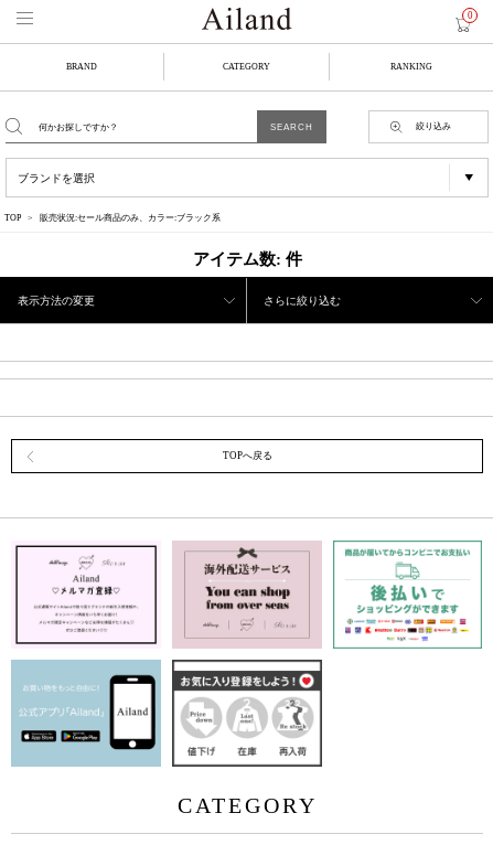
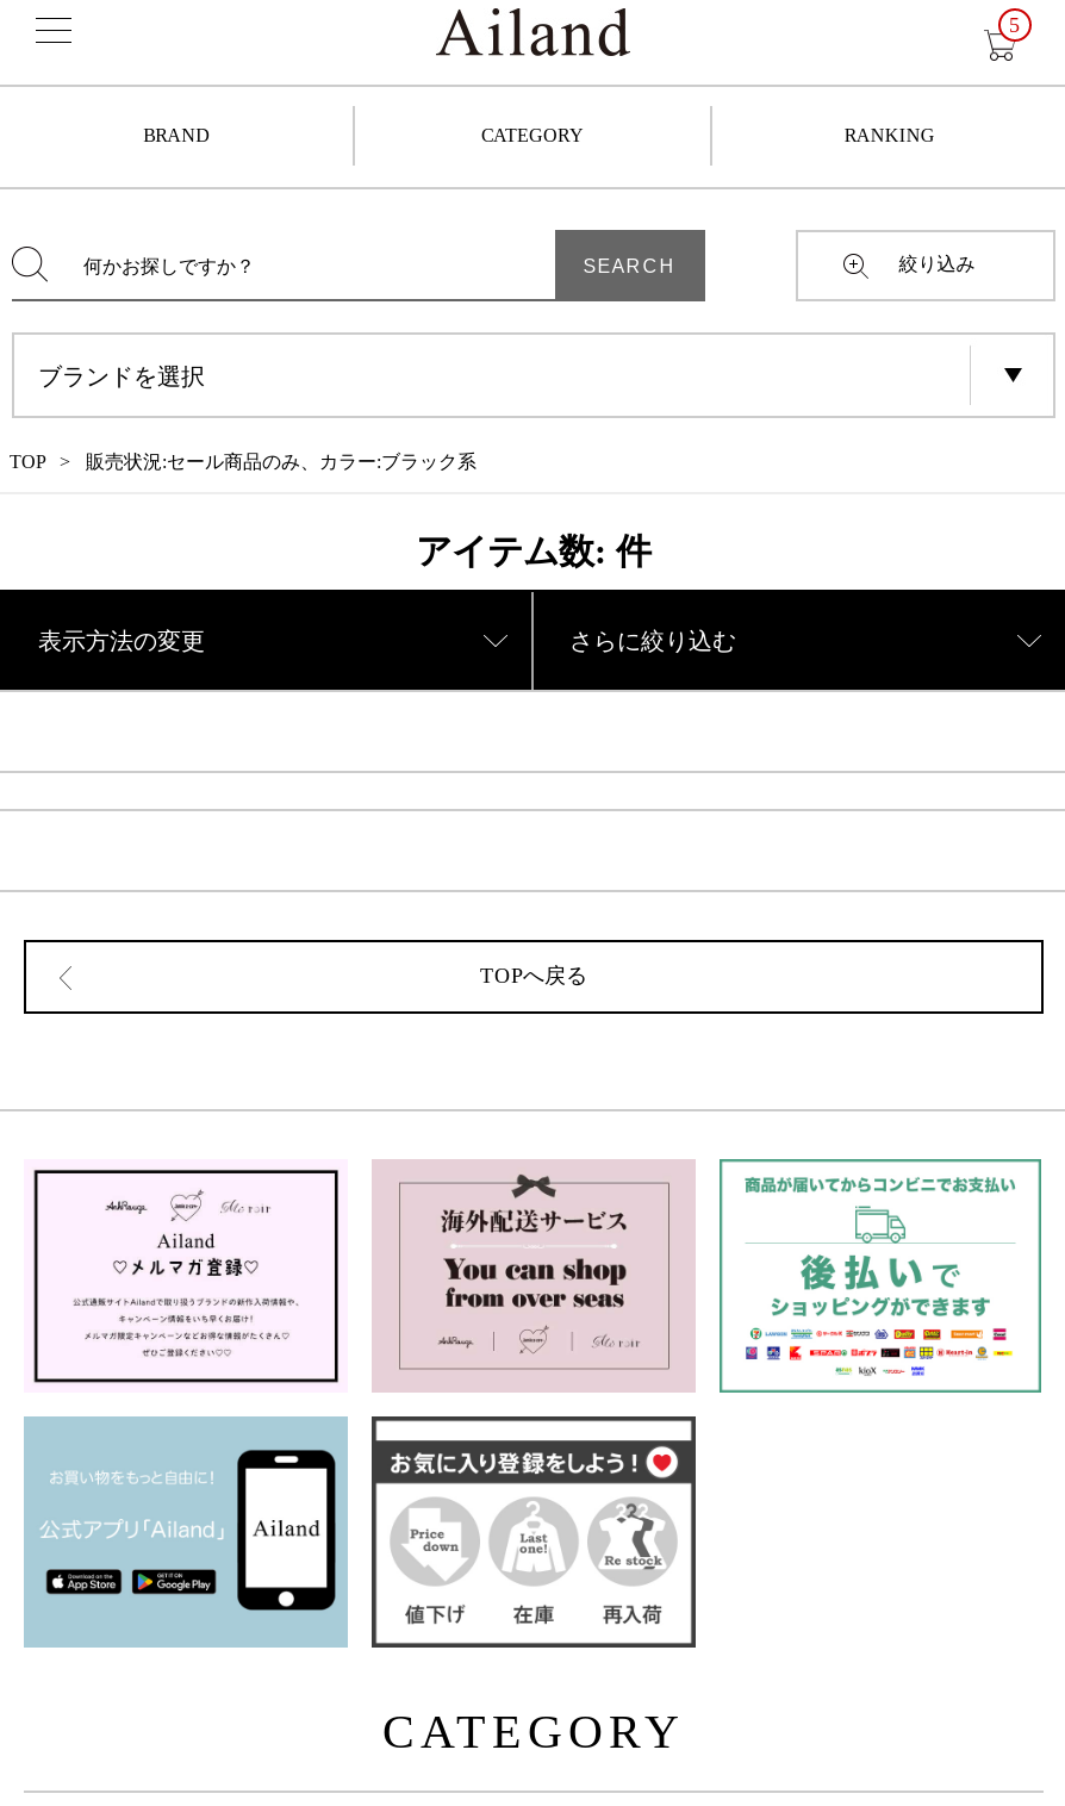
- 0
+ 5
